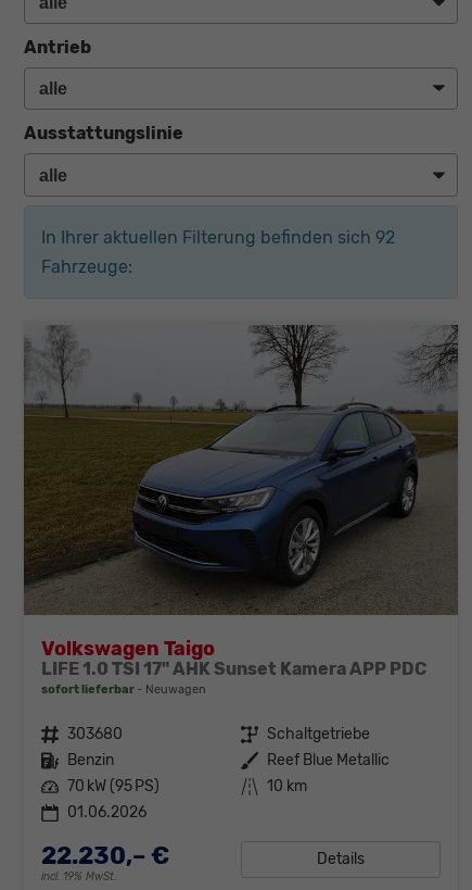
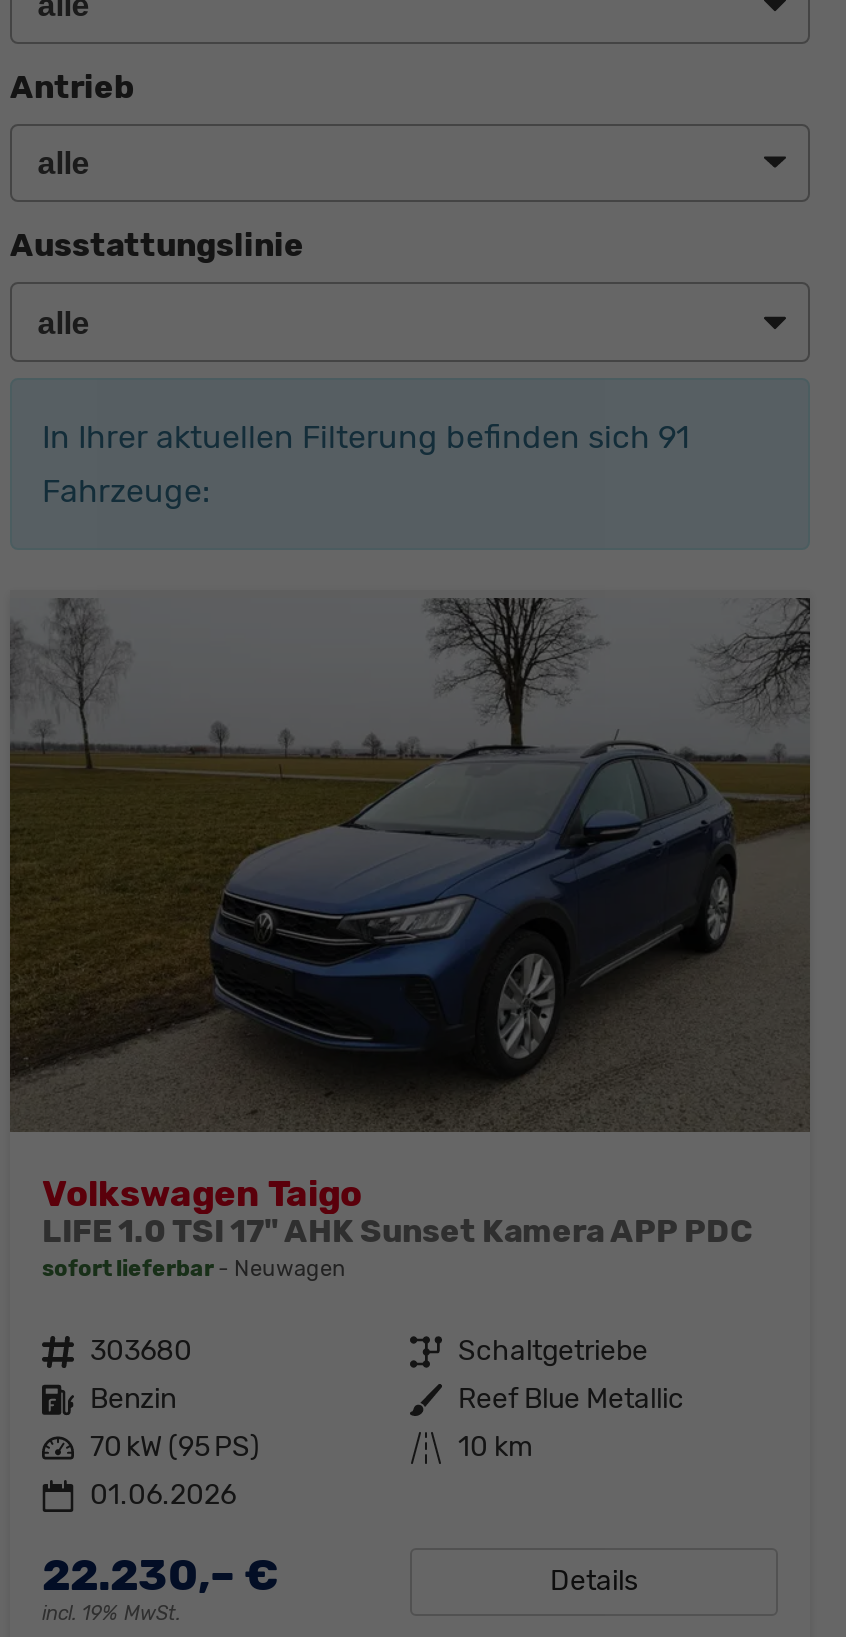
- In Ihrer aktuellen Filterung befinden sich 92
+ In Ihrer aktuellen Filterung befinden sich 91
